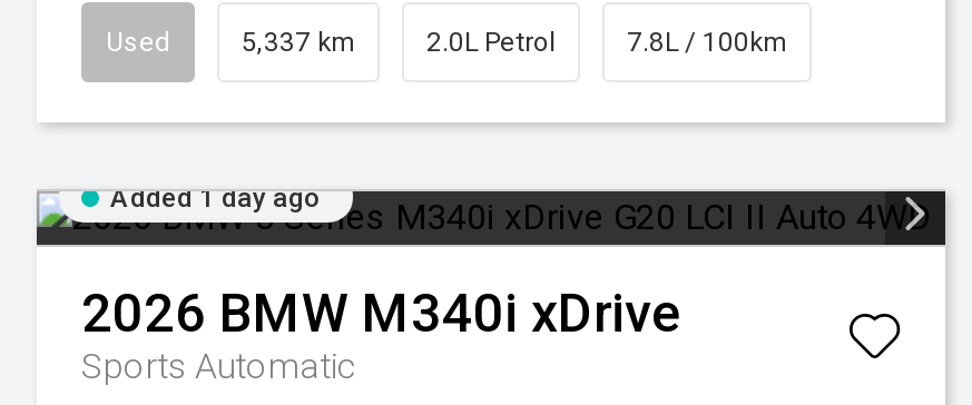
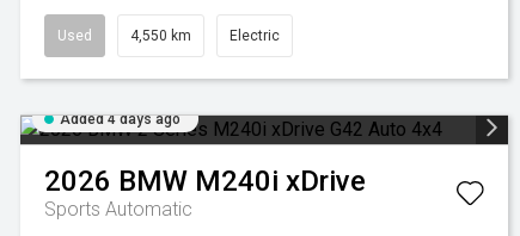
- 5,337 km
- 2.0L Petrol
- 7.8L / 100km
+ 4,550 km
+ Electric

- Added 1 day ago
+ Added 4 days ago

- 2026 BMW M340i xDrive
+ 2026 BMW M240i xDrive
